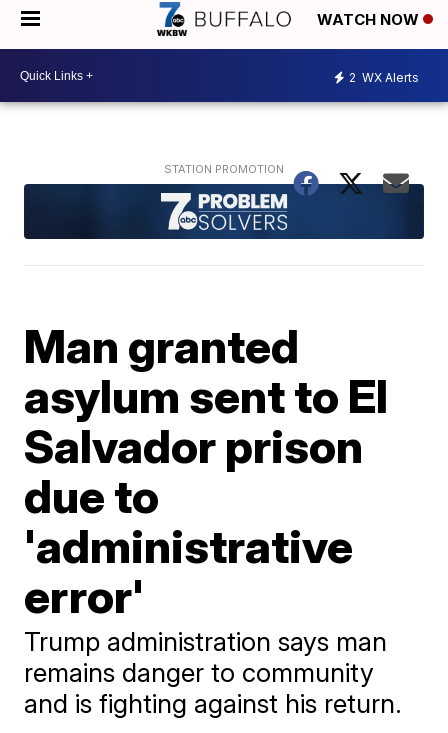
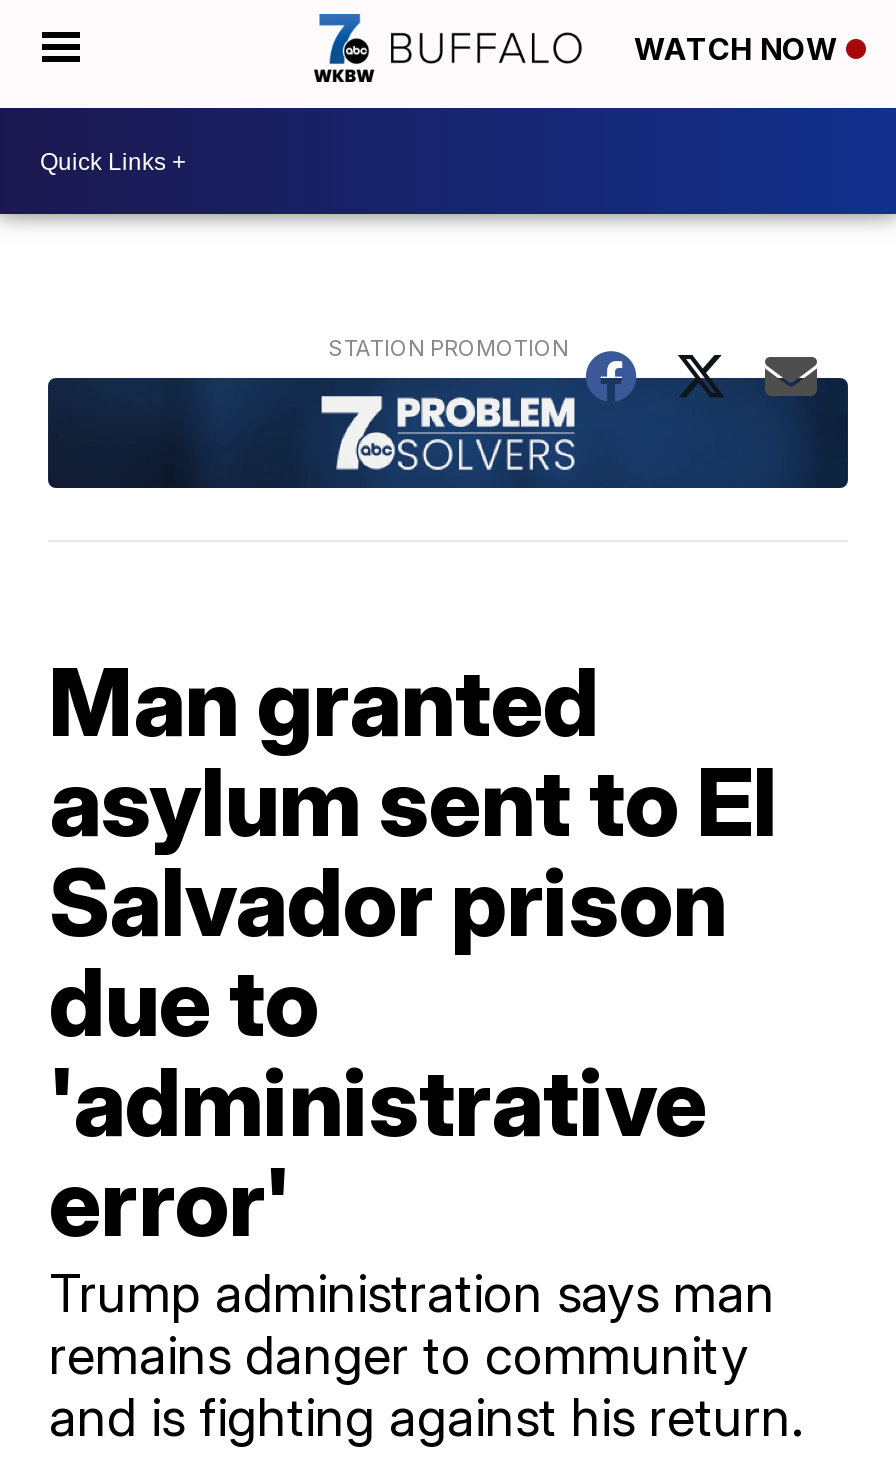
- 2 WX Alerts
